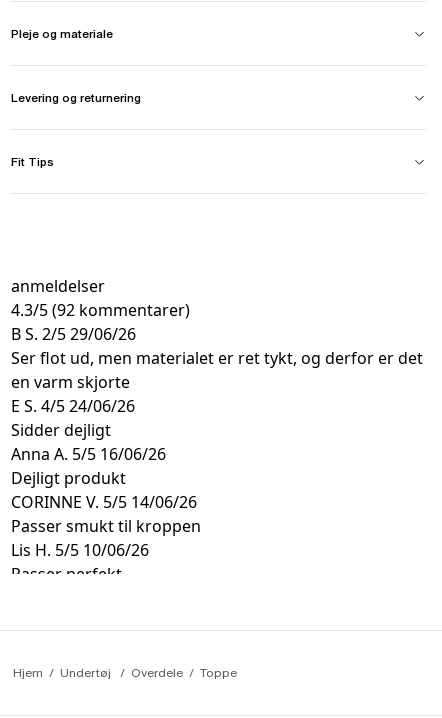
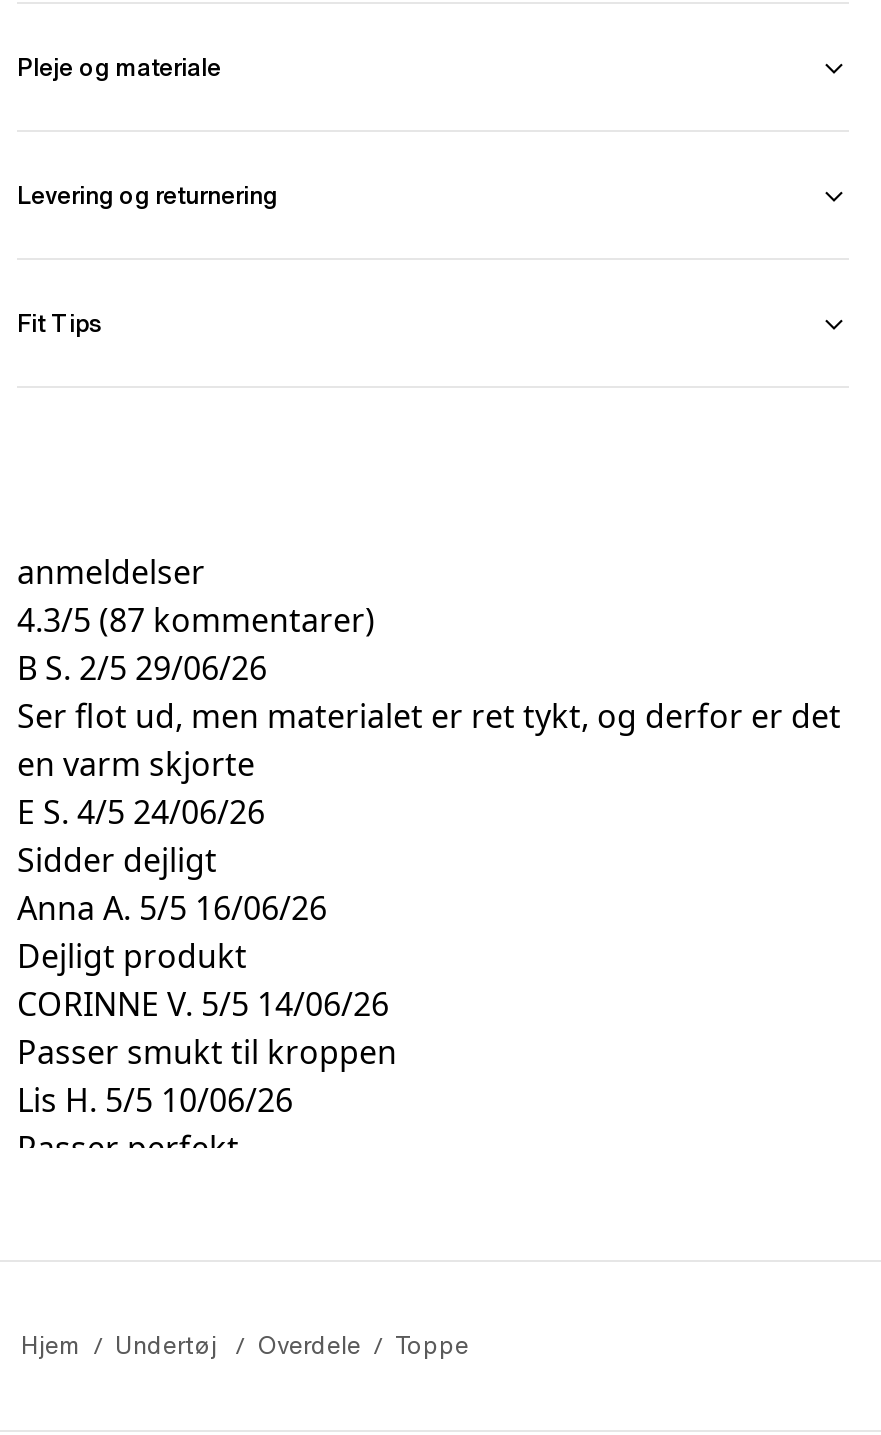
- 4.3/5 (92 kommentarer)
+ 4.3/5 (87 kommentarer)
